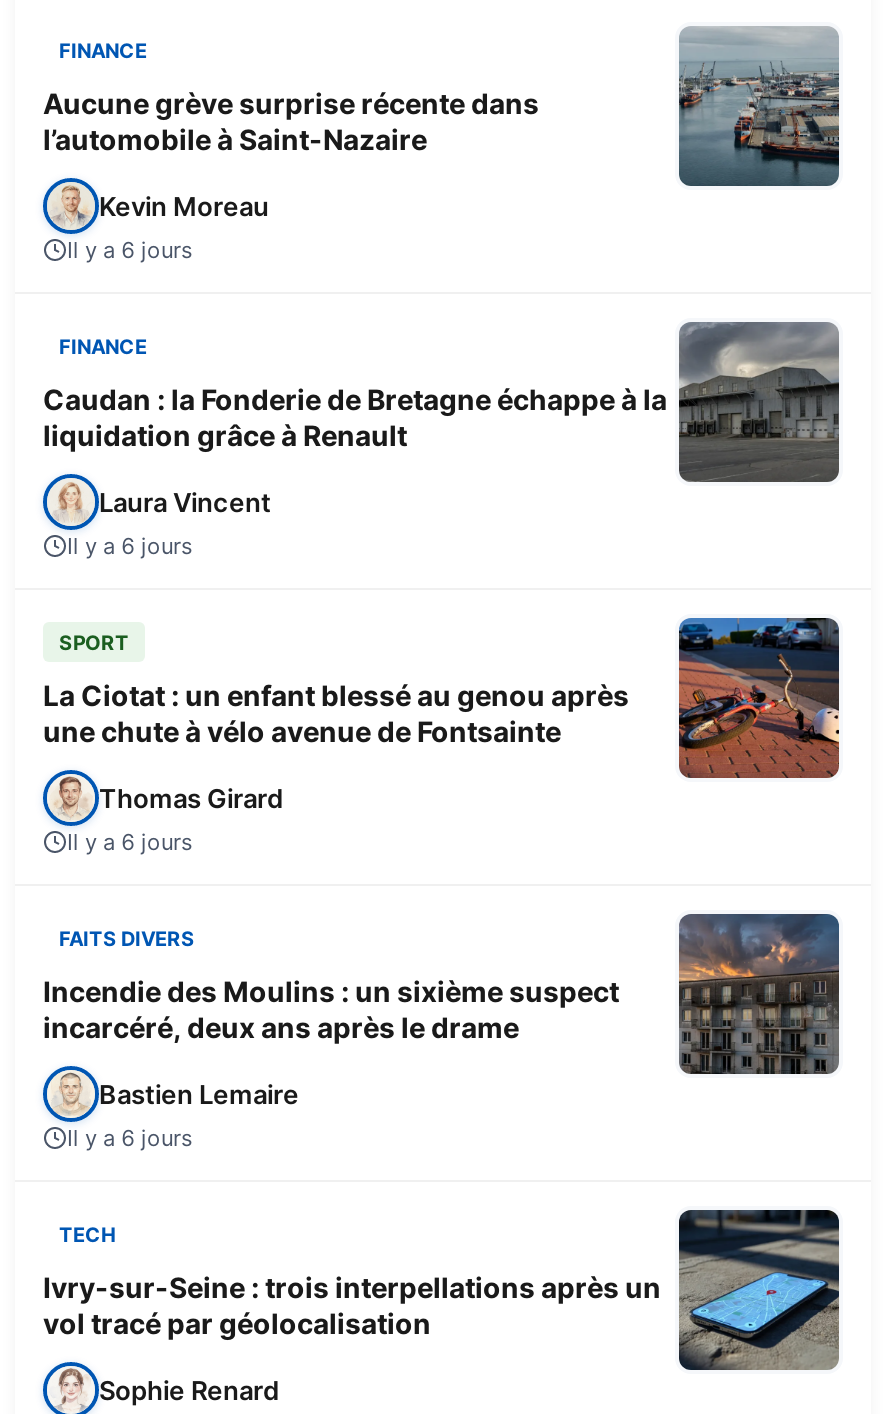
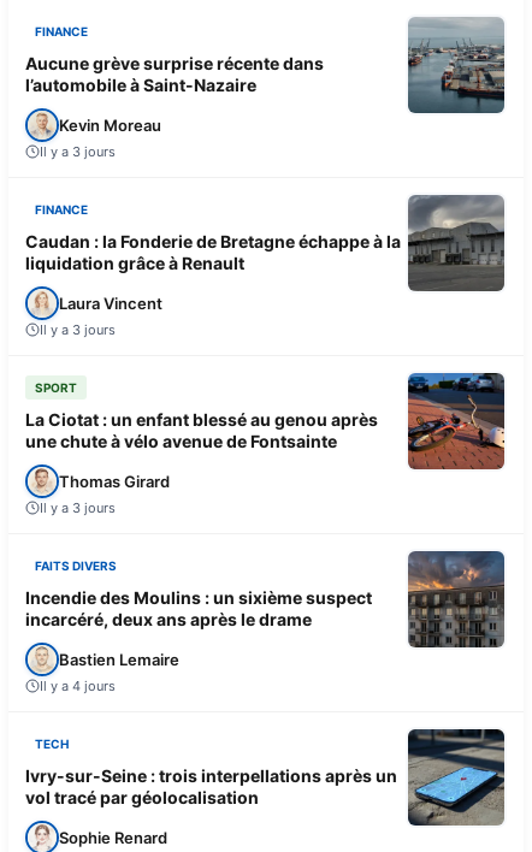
- Il y a 6 jours
+ Il y a 3 jours

- Il y a 6 jours
+ Il y a 3 jours

- Il y a 6 jours
+ Il y a 3 jours

- Il y a 6 jours
+ Il y a 4 jours
